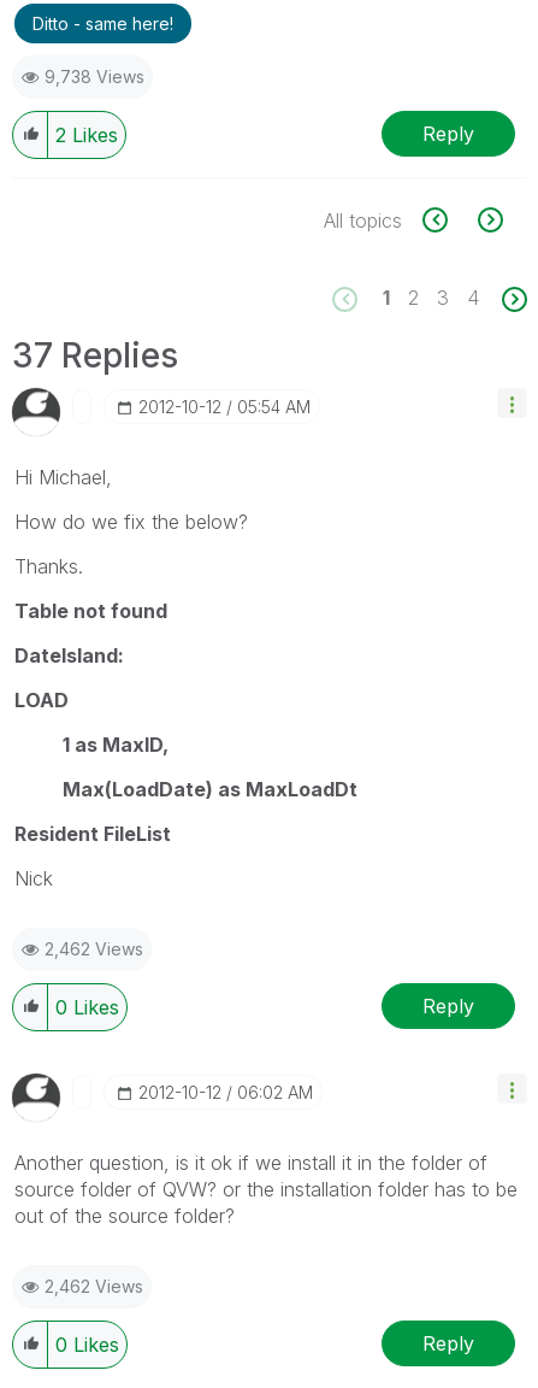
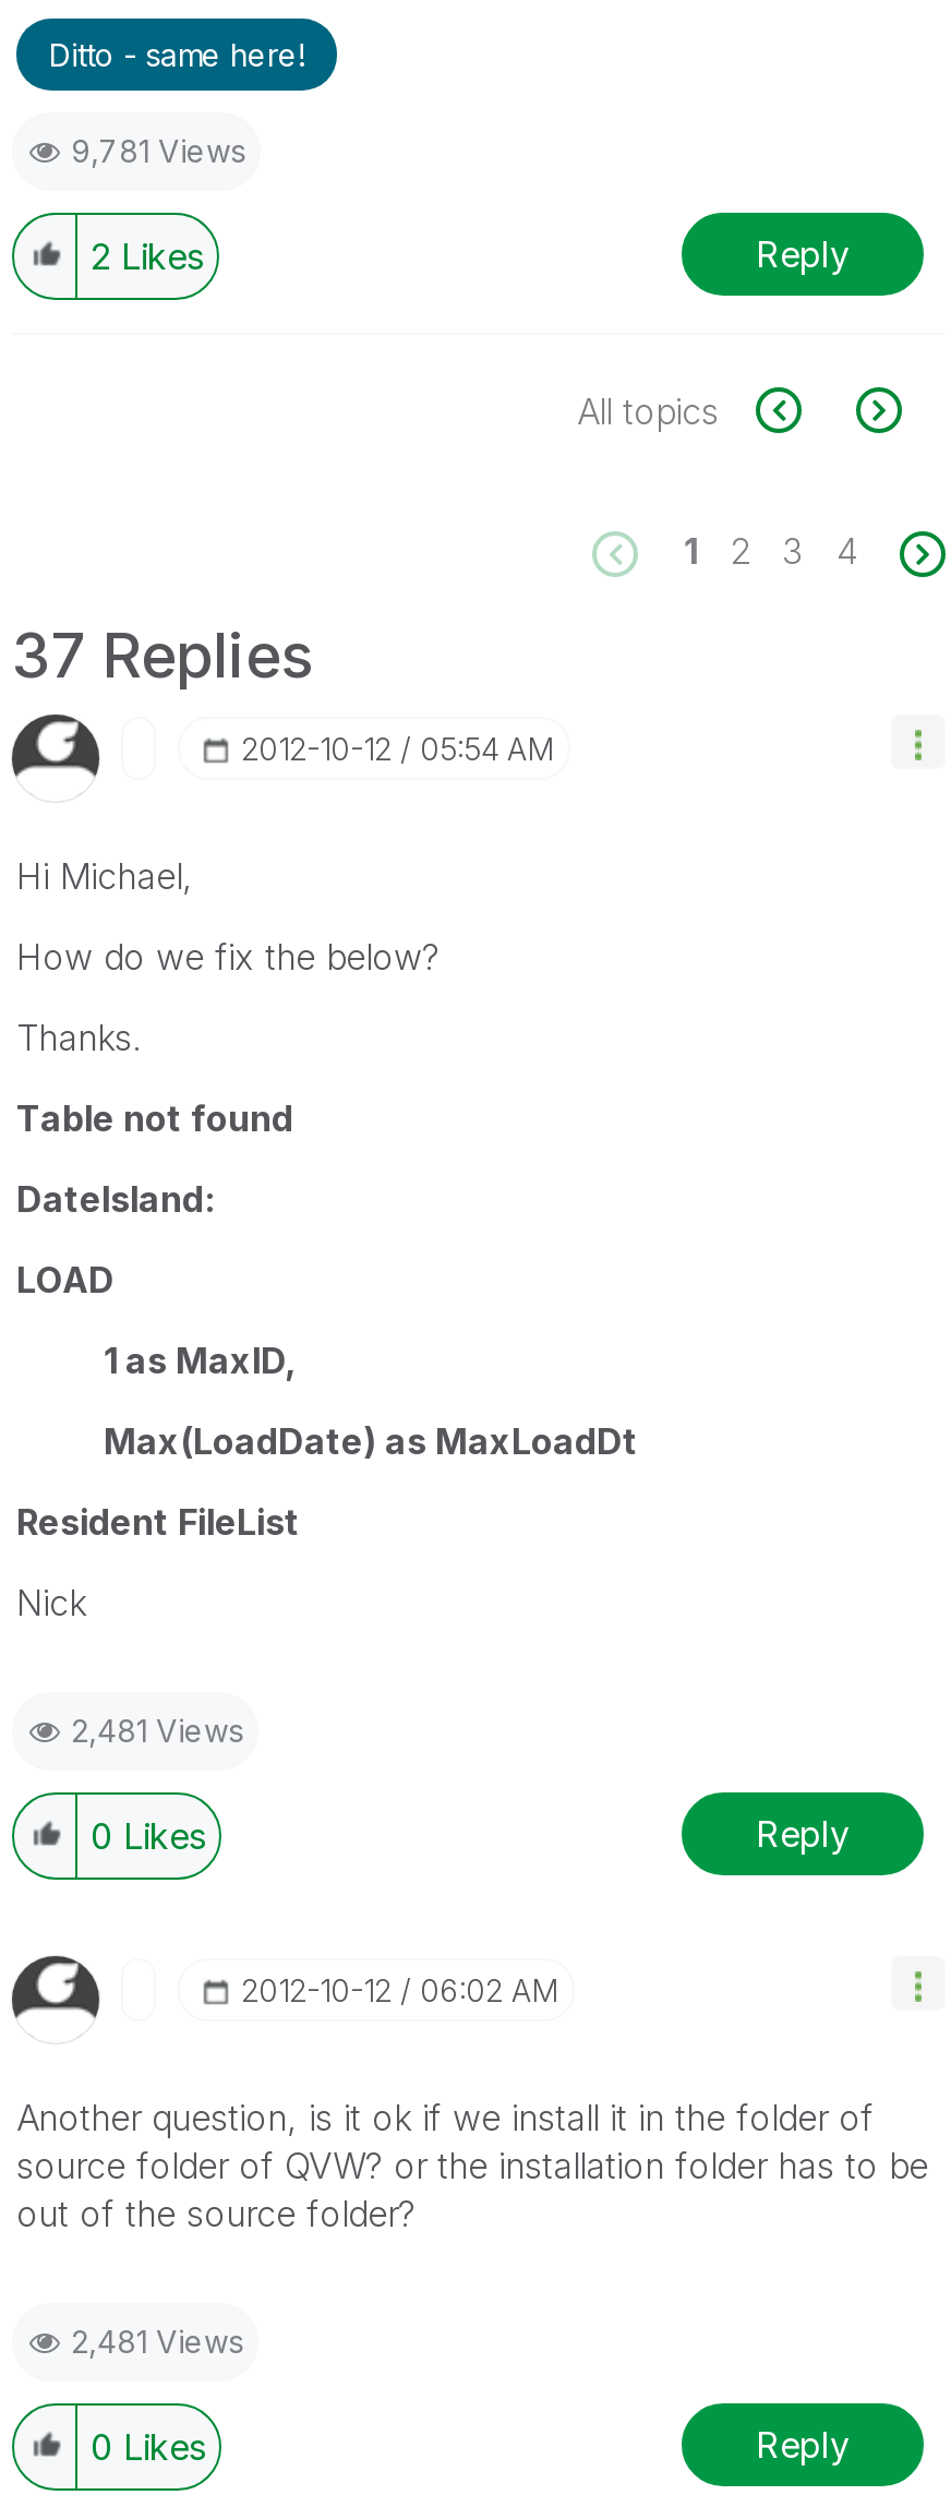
- 9,738 Views
+ 9,781 Views

- 2,462 Views
+ 2,481 Views

- 2,462 Views
+ 2,481 Views
